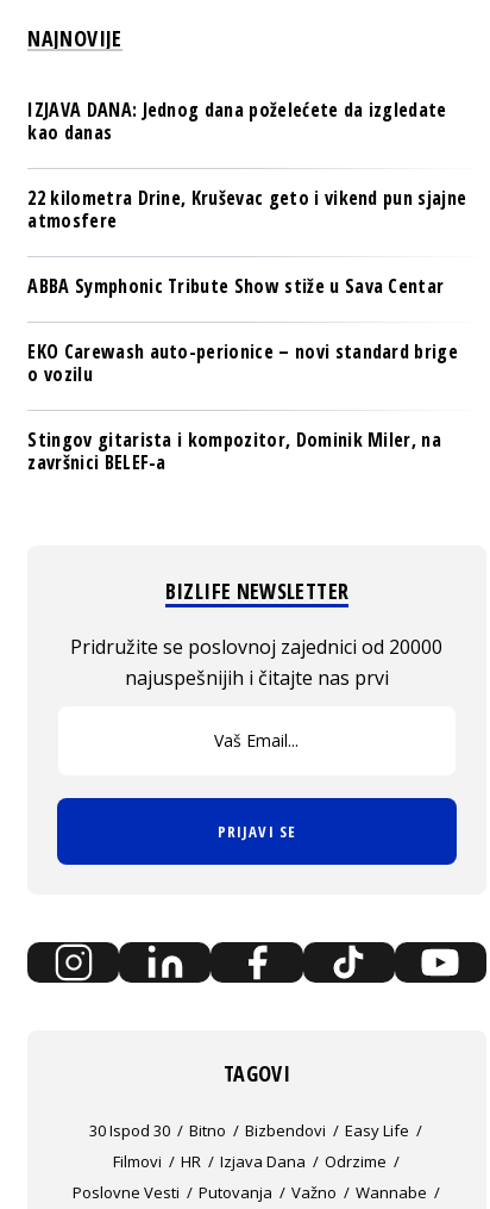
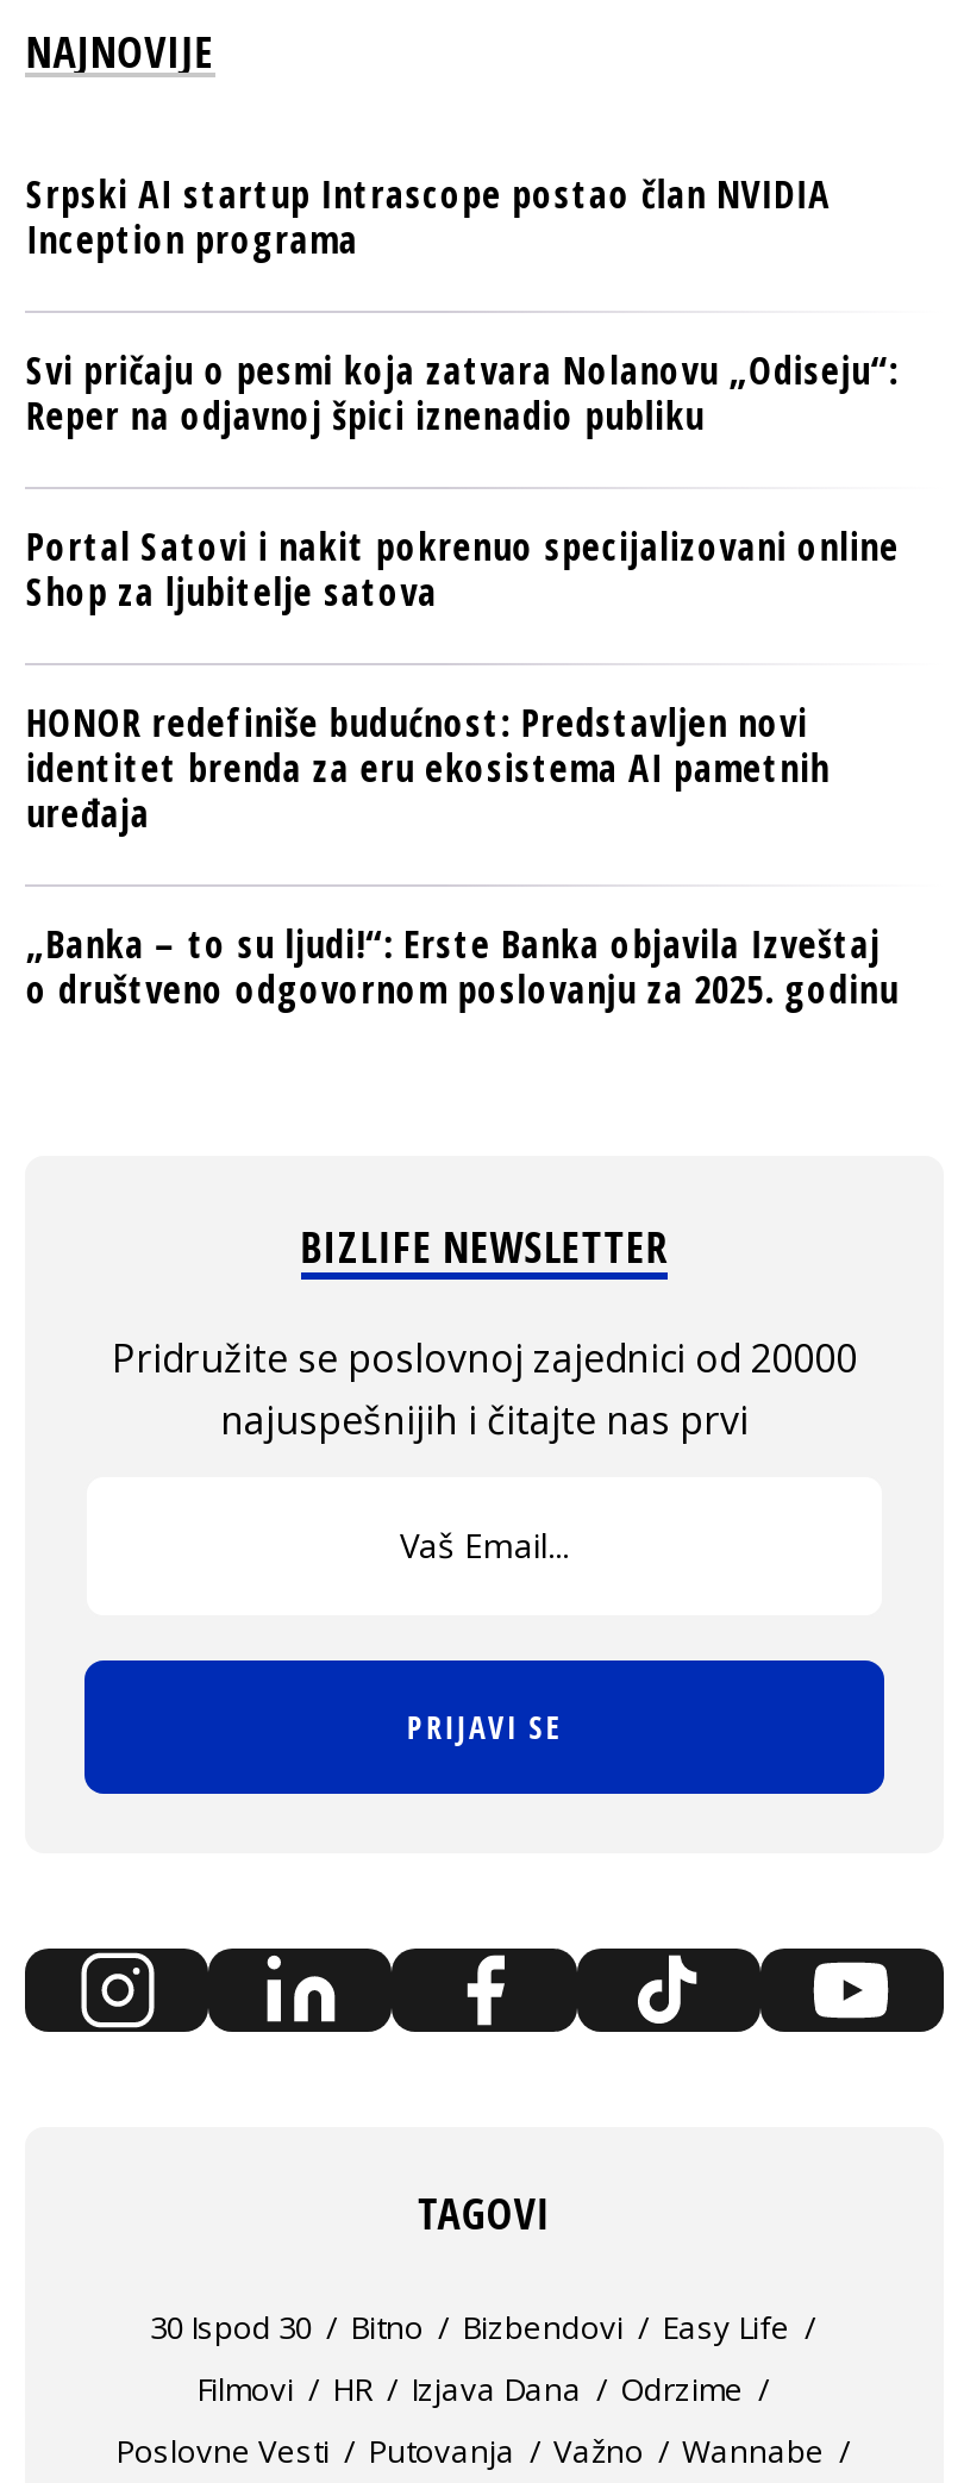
- IZJAVA DANA: Jednog dana poželećete da izgledate
- kao danas
+ Srpski AI startup Intrascope postao član NVIDIA
+ Inception programa

- 22 kilometra Drine, Kruševac geto i vikend pun sjajne
- atmosfere
+ Svi pričaju o pesmi koja zatvara Nolanovu „Odiseju“:
+ Reper na odjavnoj špici iznenadio publiku

- ABBA Symphonic Tribute Show stiže u Sava Centar
+ Portal Satovi i nakit pokrenuo specijalizovani online
+ Shop za ljubitelje satova

- EKO Carewash auto-perionice – novi standard brige
- o vozilu
+ HONOR redefiniše budućnost: Predstavljen novi
+ identitet brenda za eru ekosistema AI pametnih
+ uređaja

- Stingov gitarista i kompozitor, Dominik Miler, na
- završnici BELEF-a
+ „Banka – to su ljudi!“: Erste Banka objavila Izveštaj
+ o društveno odgovornom poslovanju za 2025. godinu
